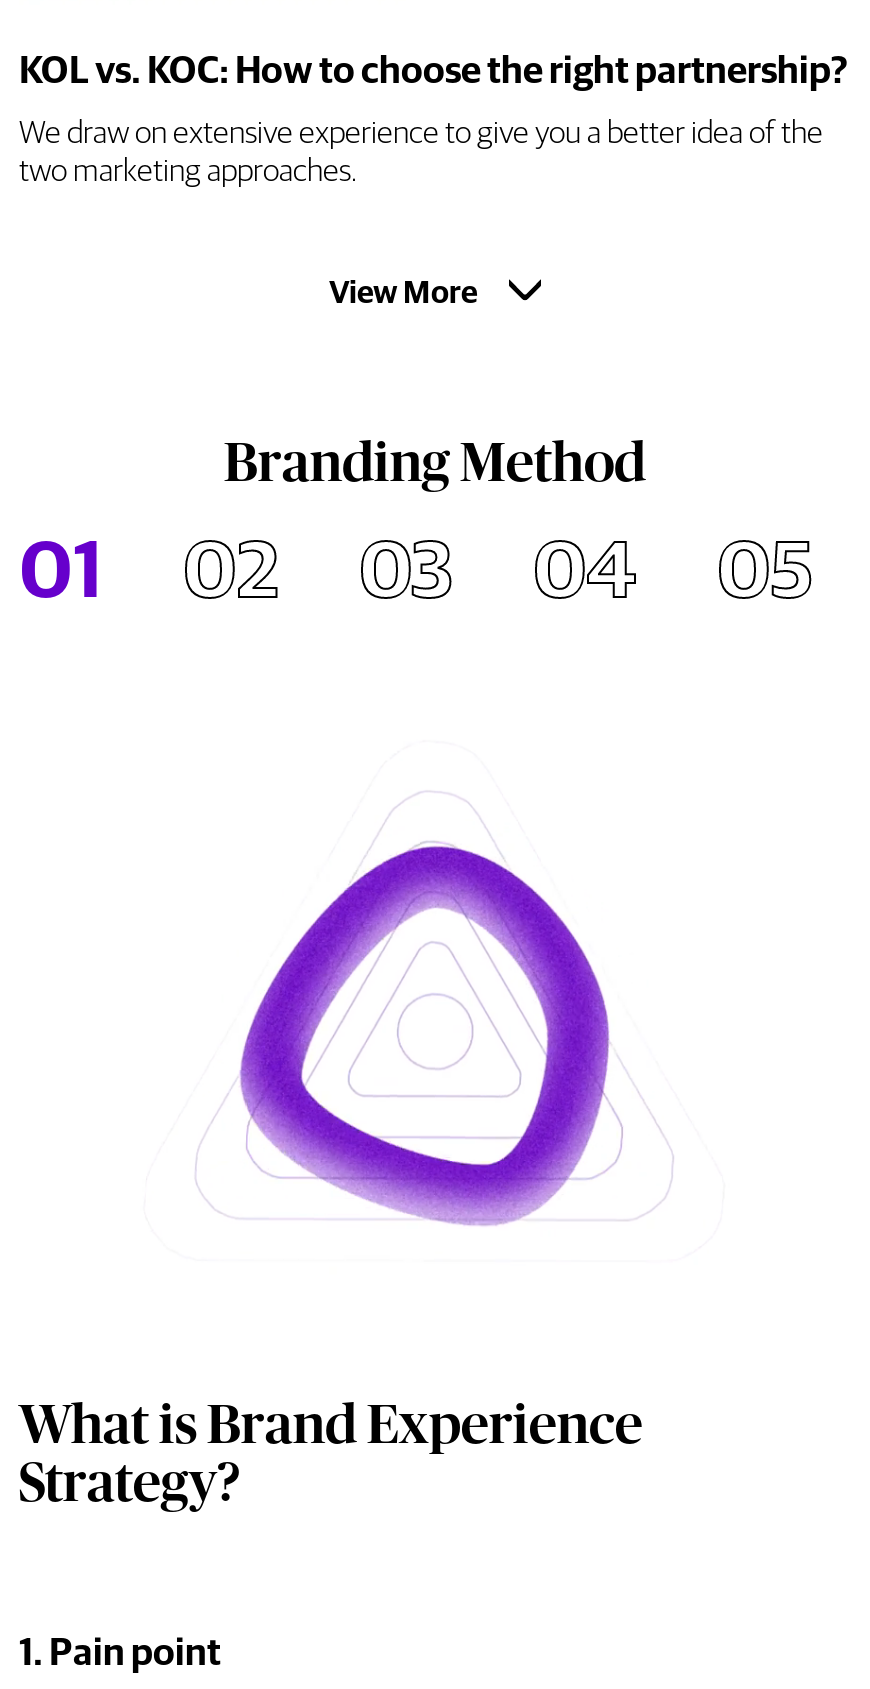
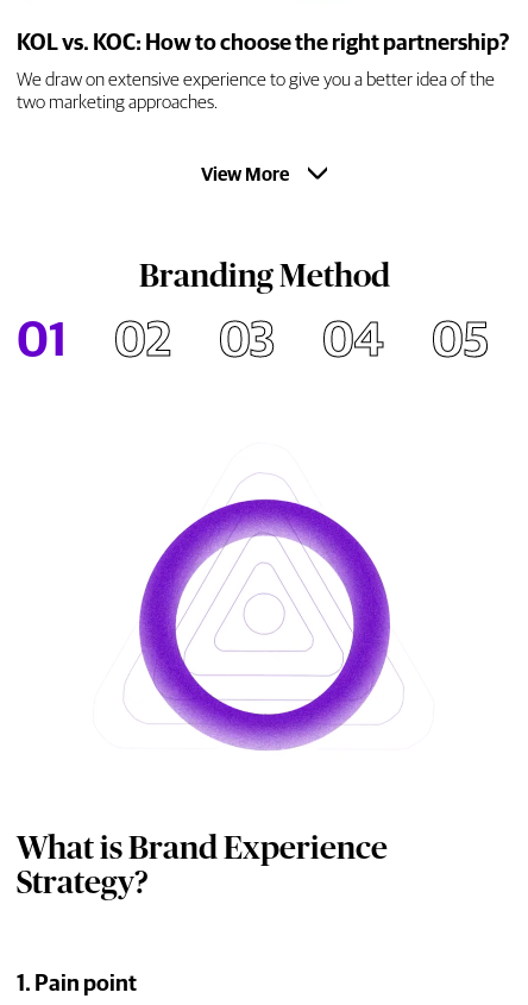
- [image]
+ [image]
